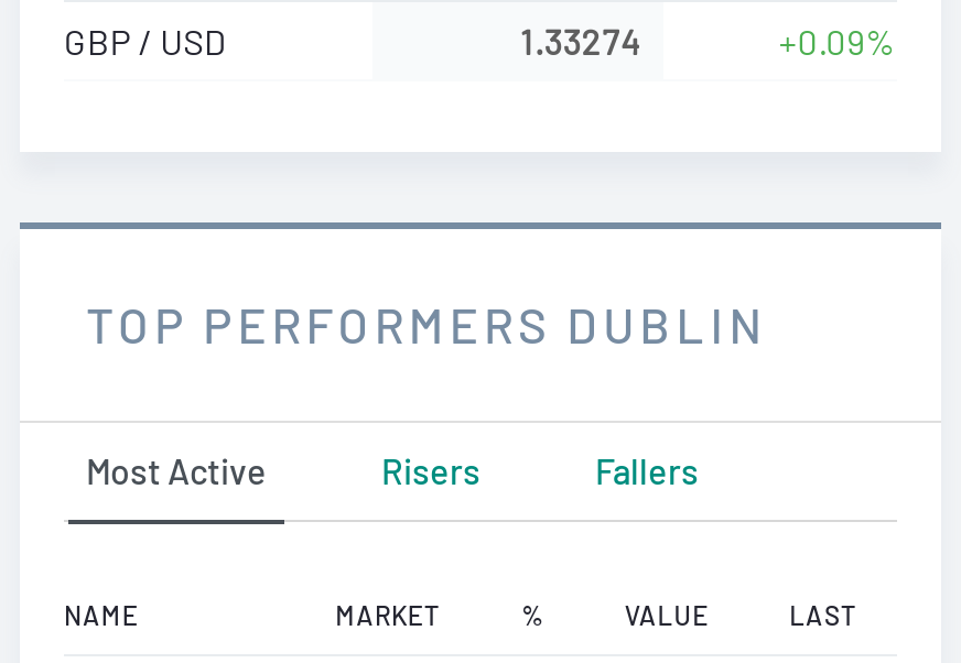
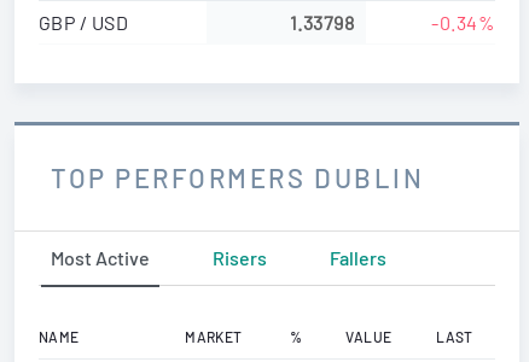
- 1.33274
+ 1.33798

- +0.09%
+ -0.34%
